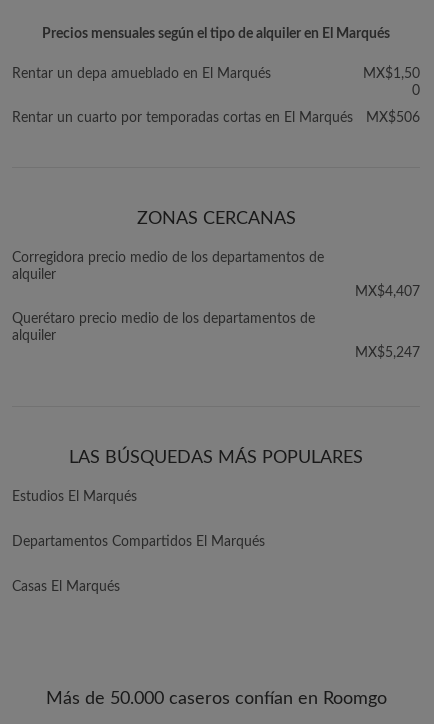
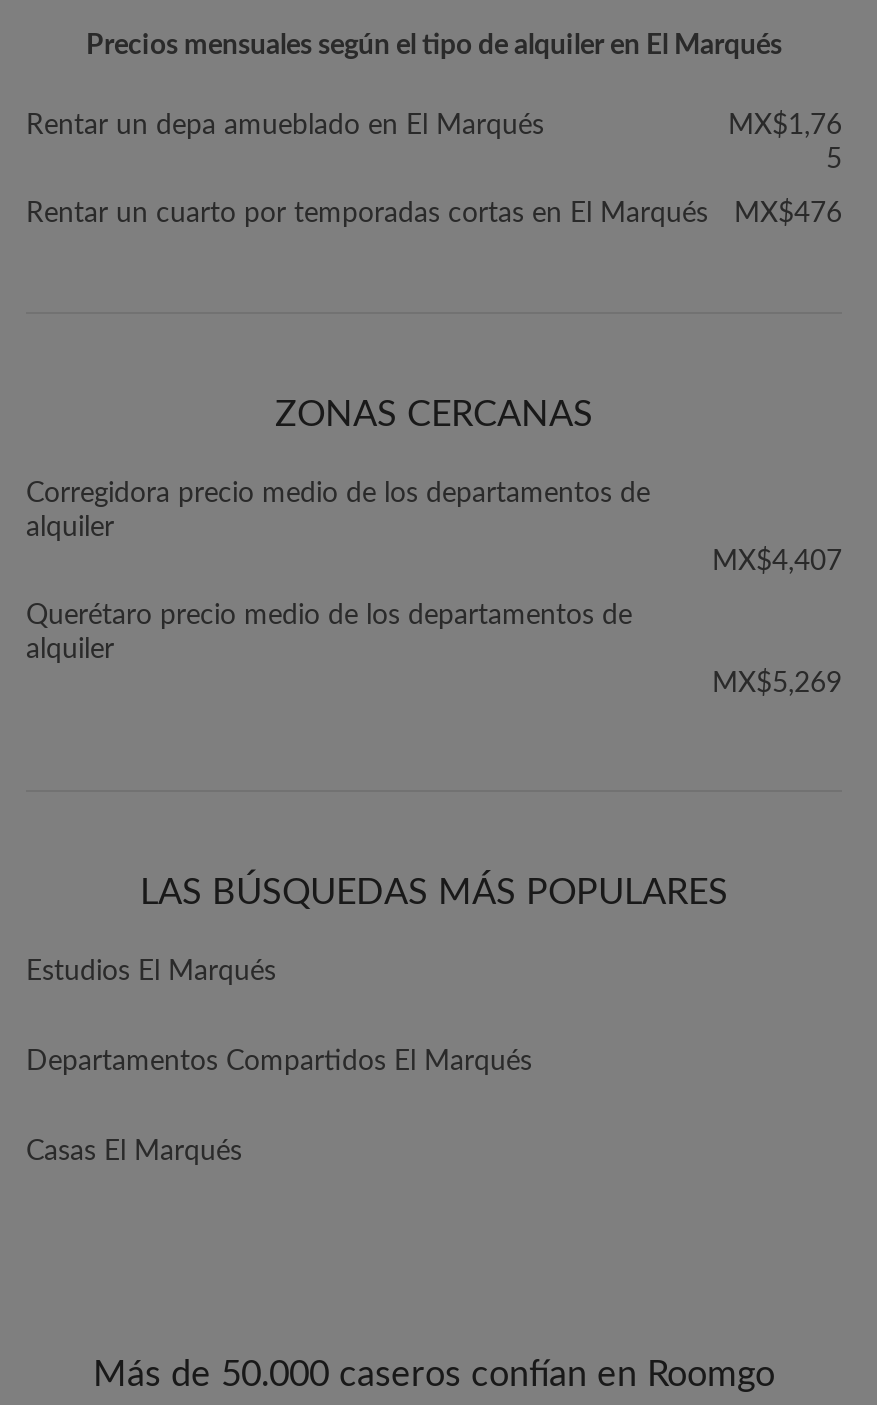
- MX$1,50
- 0
+ MX$1,76
+ 5

- Rentar un cuarto por temporadas cortas en El Marqués MX$506
+ Rentar un cuarto por temporadas cortas en El Marqués MX$476

- MX$5,247
+ MX$5,269
